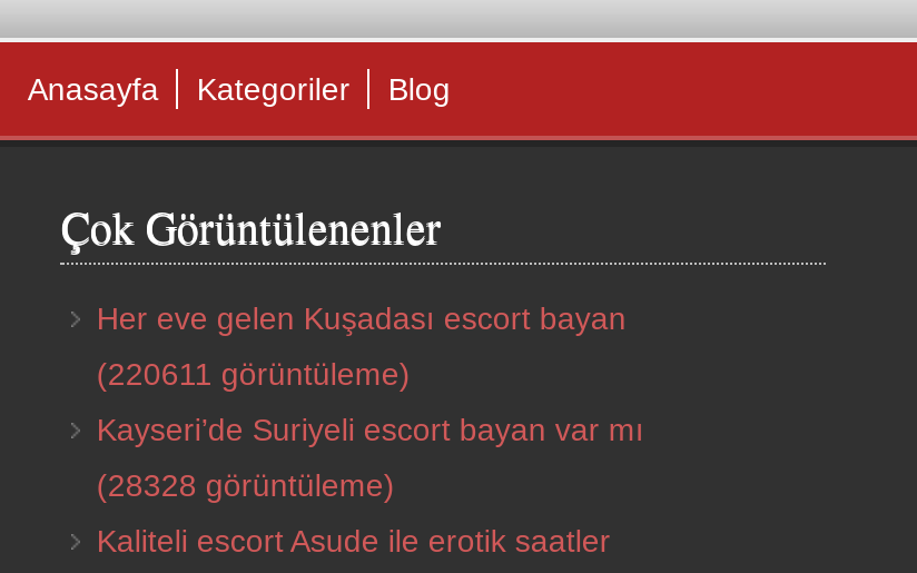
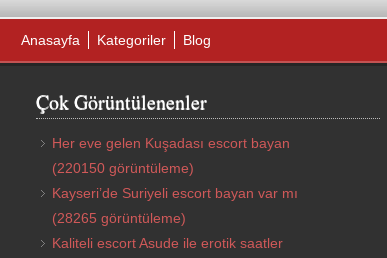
- (220611 görüntüleme)
+ (220150 görüntüleme)

- (28328 görüntüleme)
+ (28265 görüntüleme)
